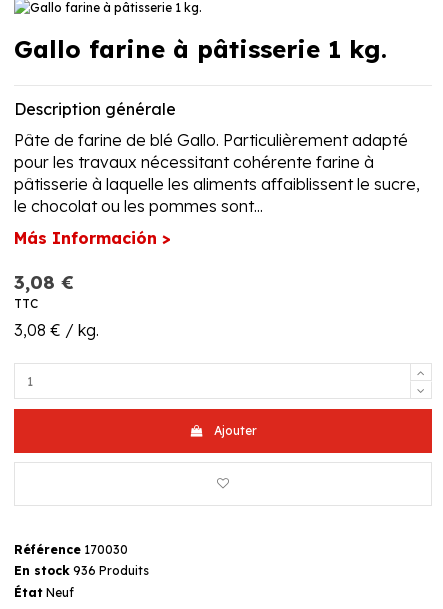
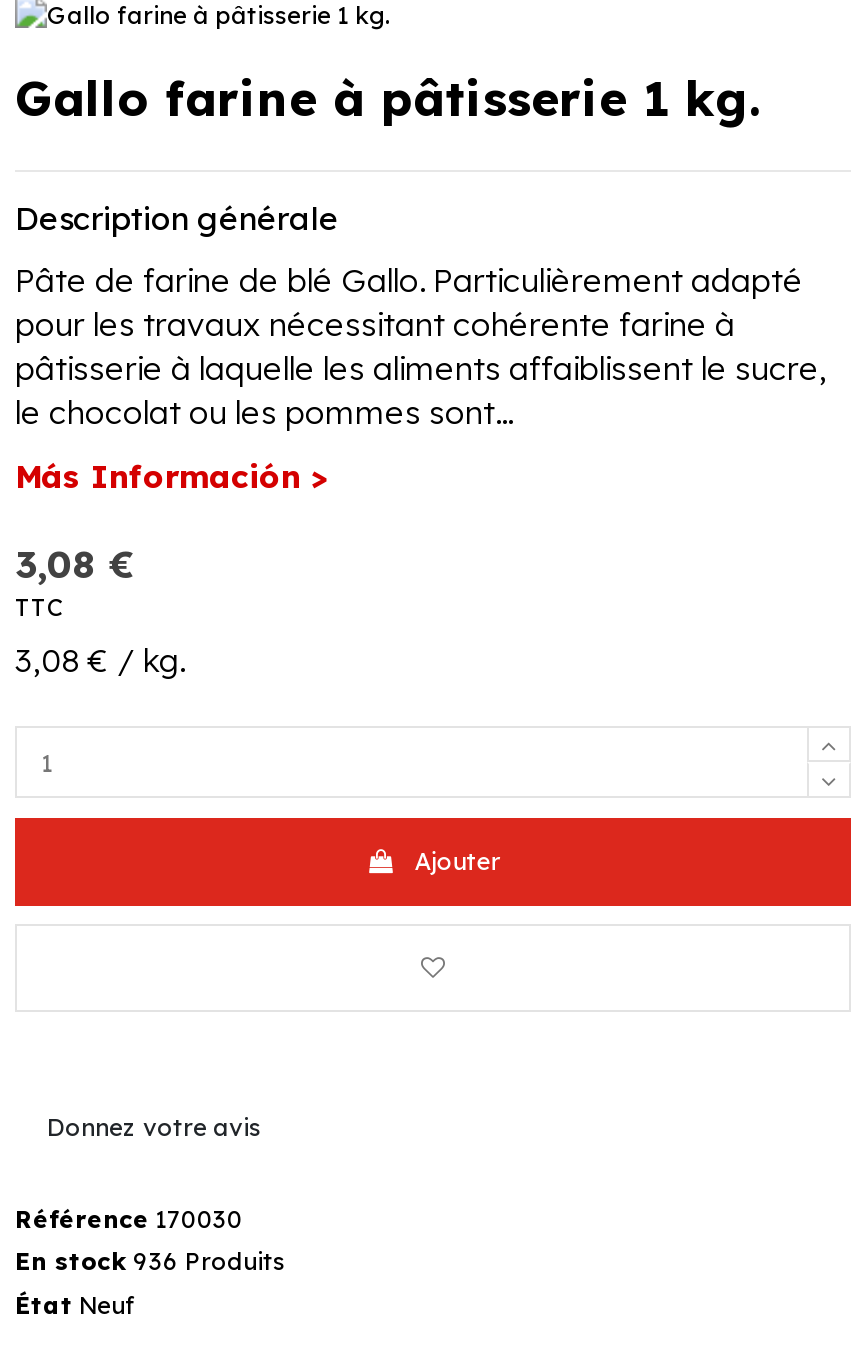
+ Donnez votre avis
